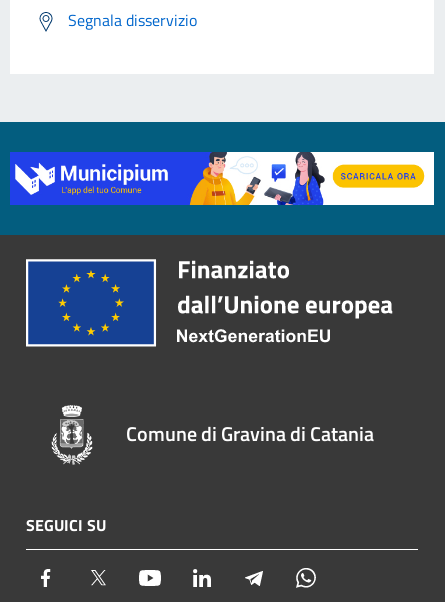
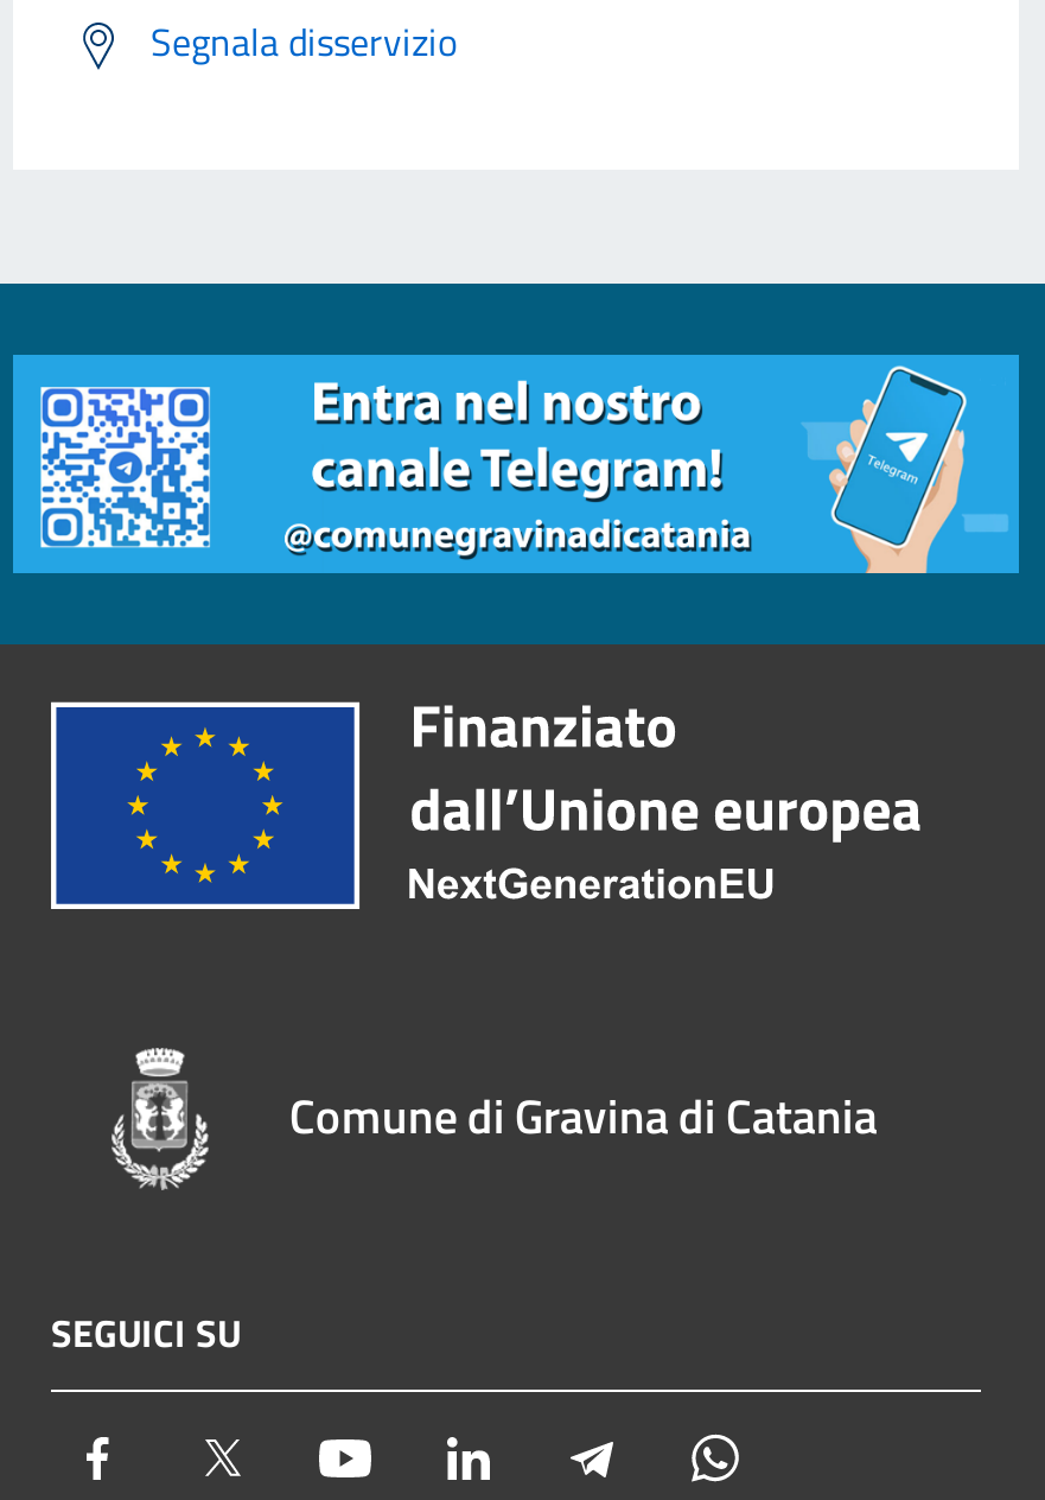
- [image]
+ [image]
